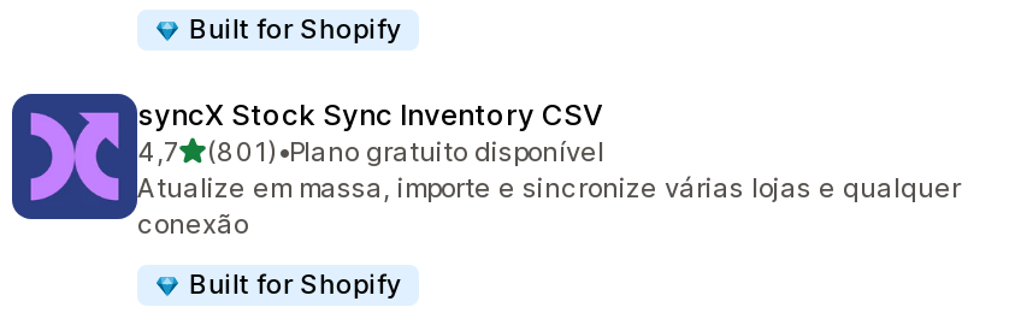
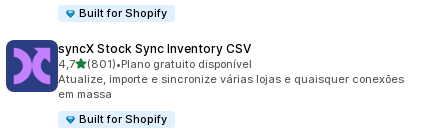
- Atualize em massa, importe e sincronize várias lojas e qualquer
- conexão
+ Atualize, importe e sincronize várias lojas e quaisquer conexões
+ em massa
